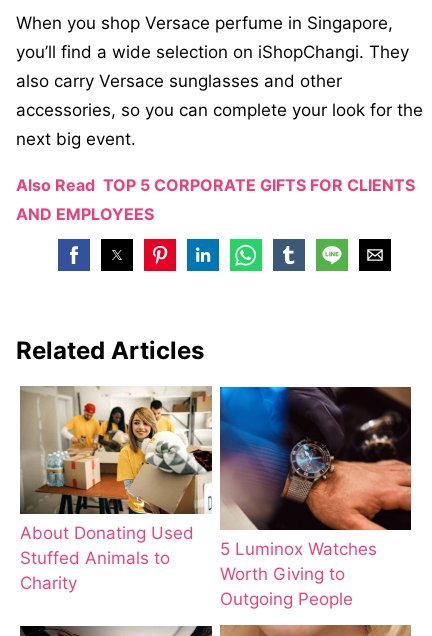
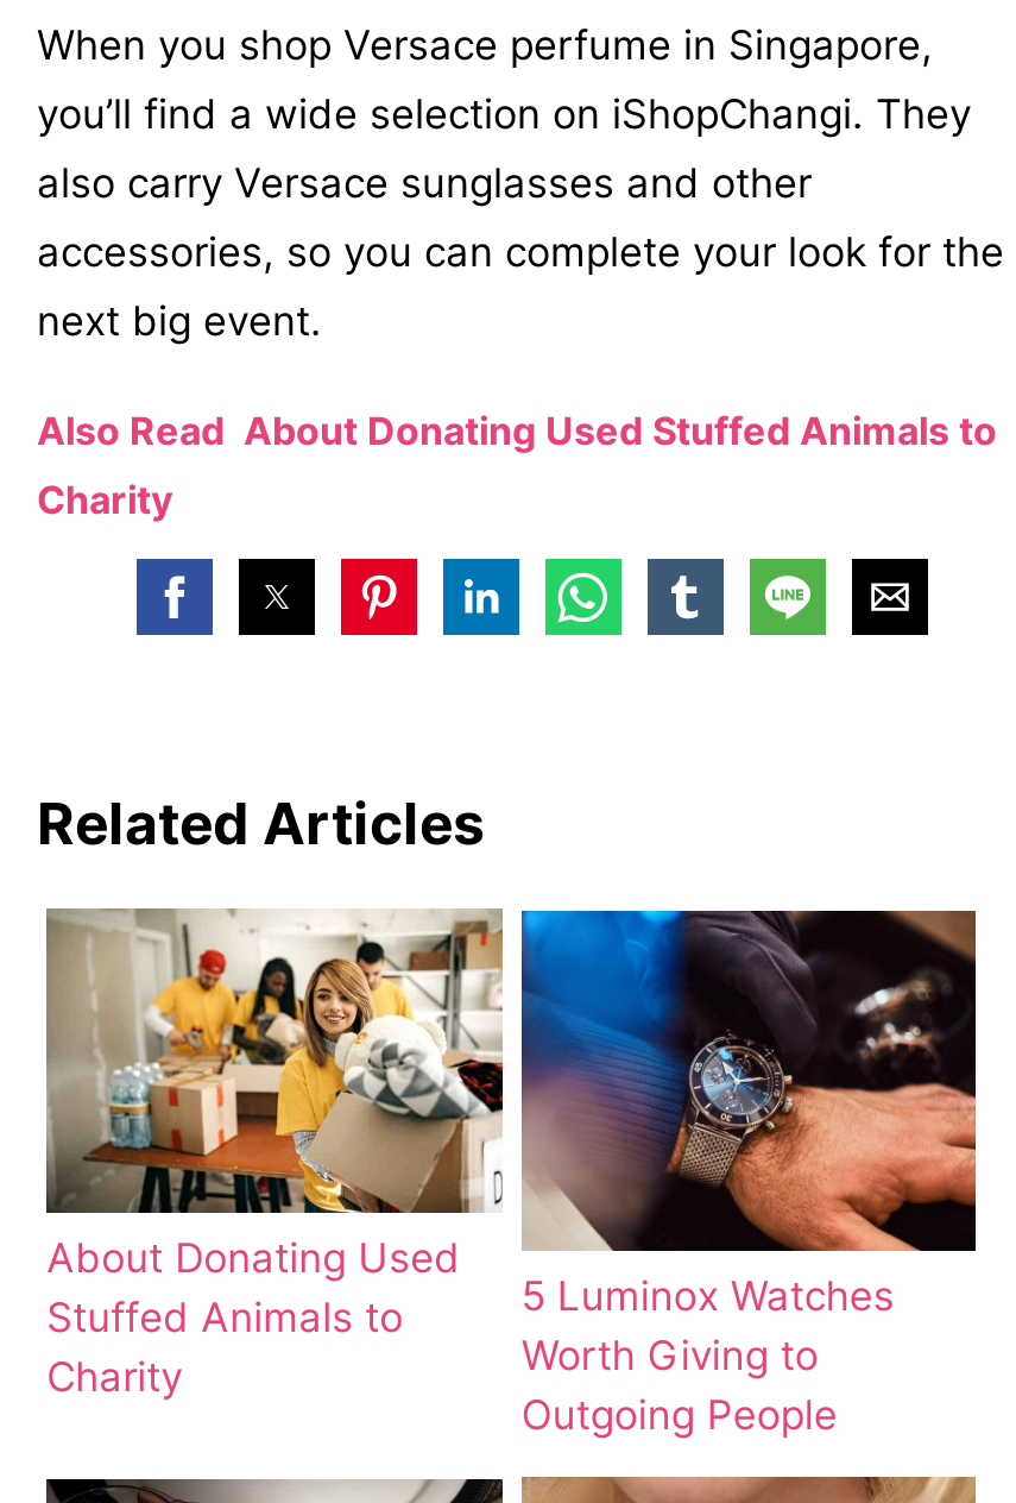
- Also Read TOP 5 CORPORATE GIFTS FOR CLIENTS
- AND EMPLOYEES
+ Also Read About Donating Used Stuffed Animals to
+ Charity
